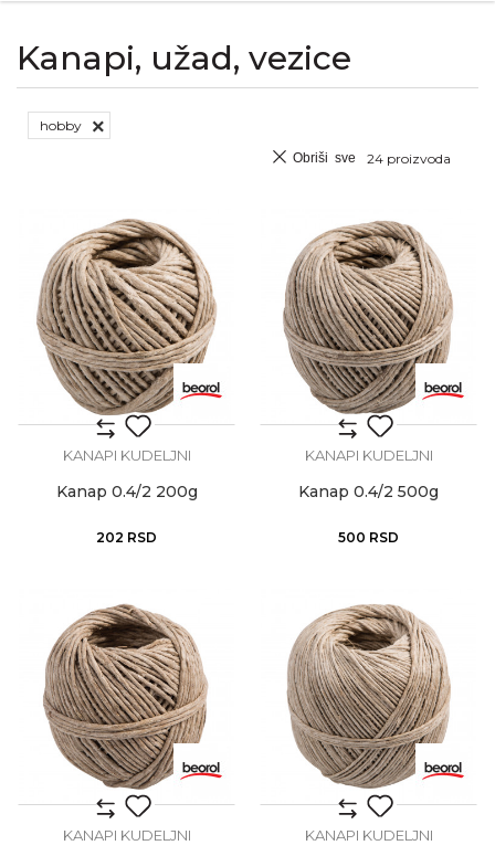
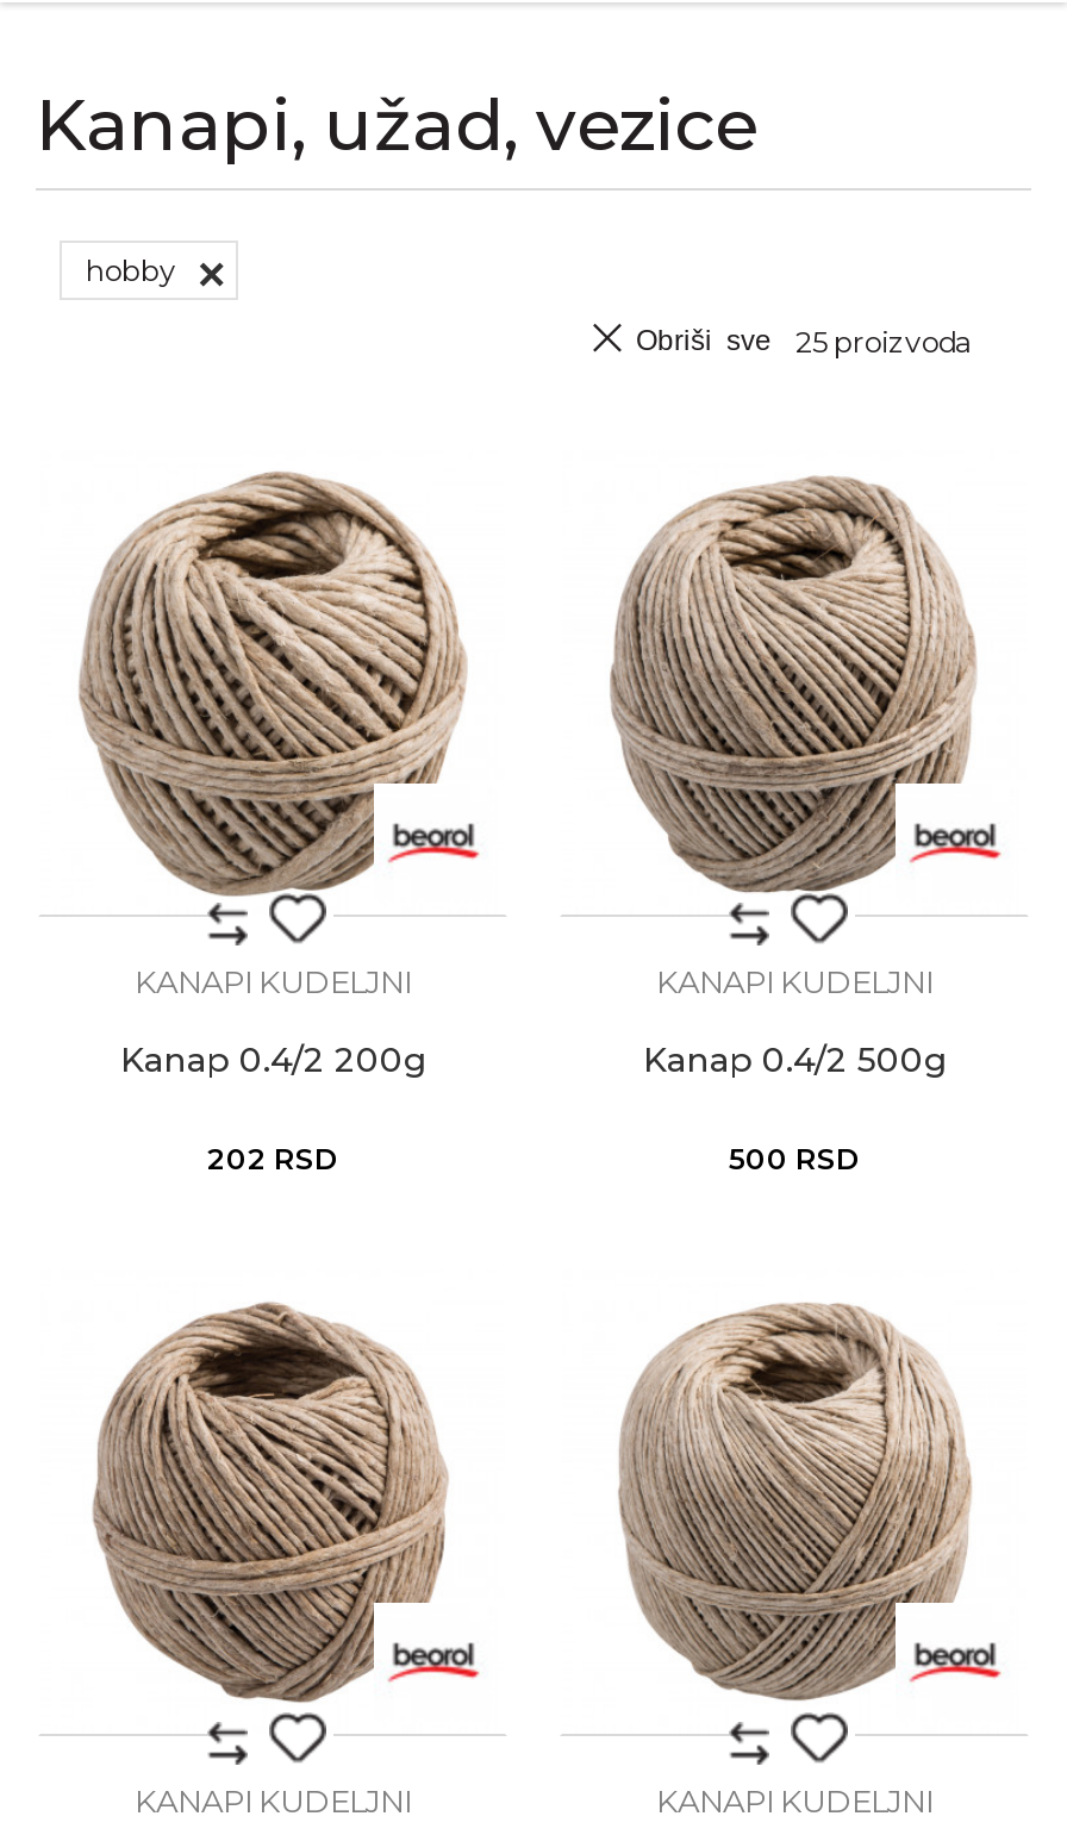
- Obriši sve 24 proizvoda
+ Obriši sve 25 proizvoda
